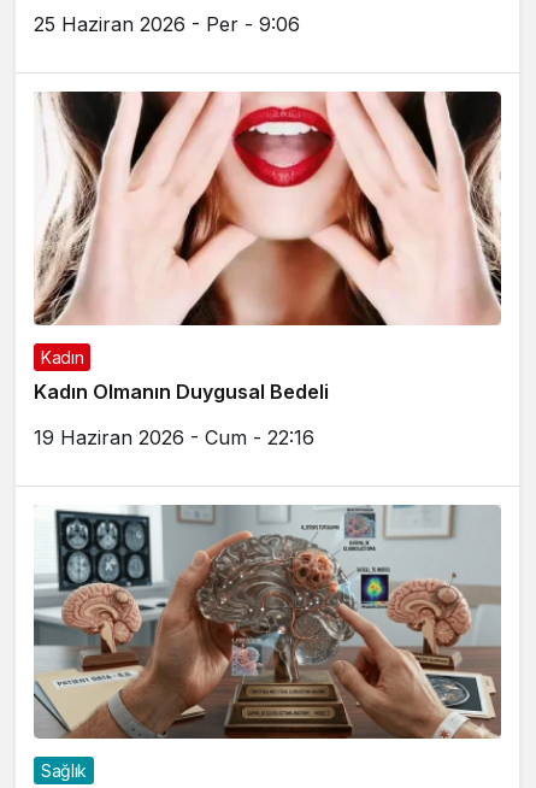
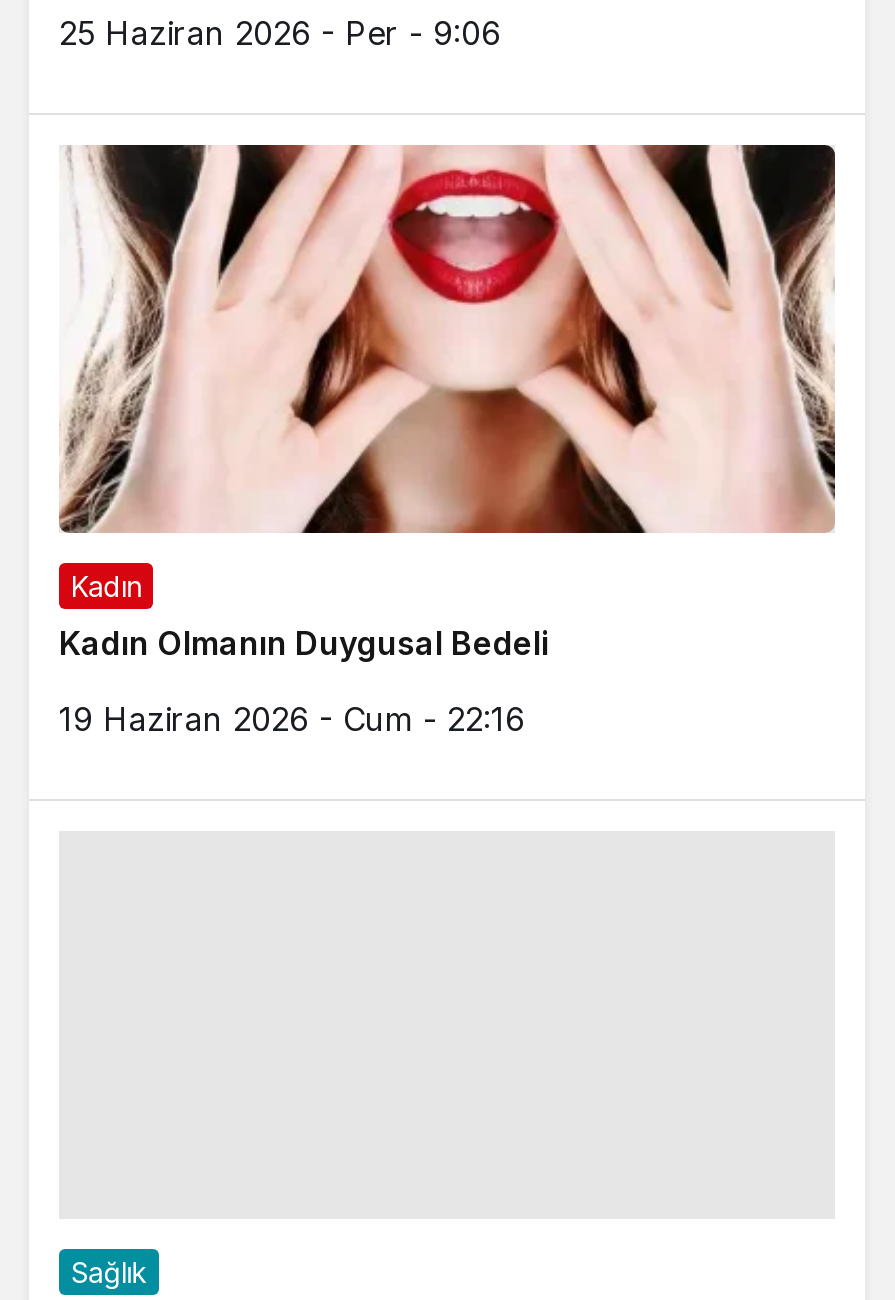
- [image]
